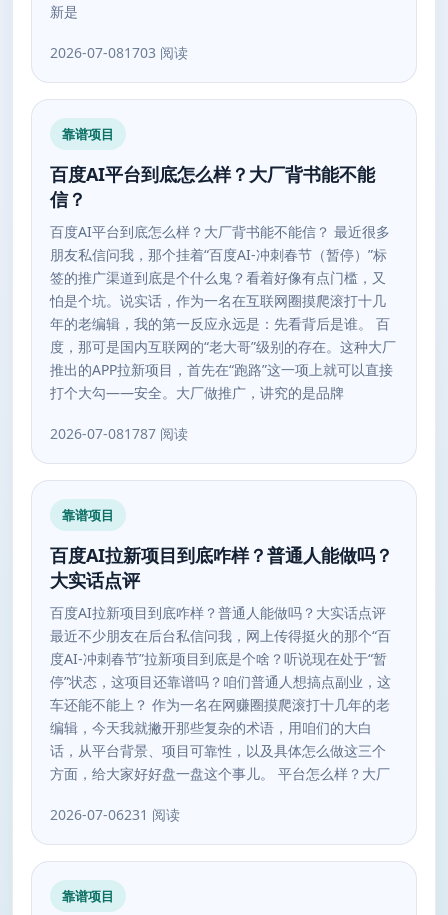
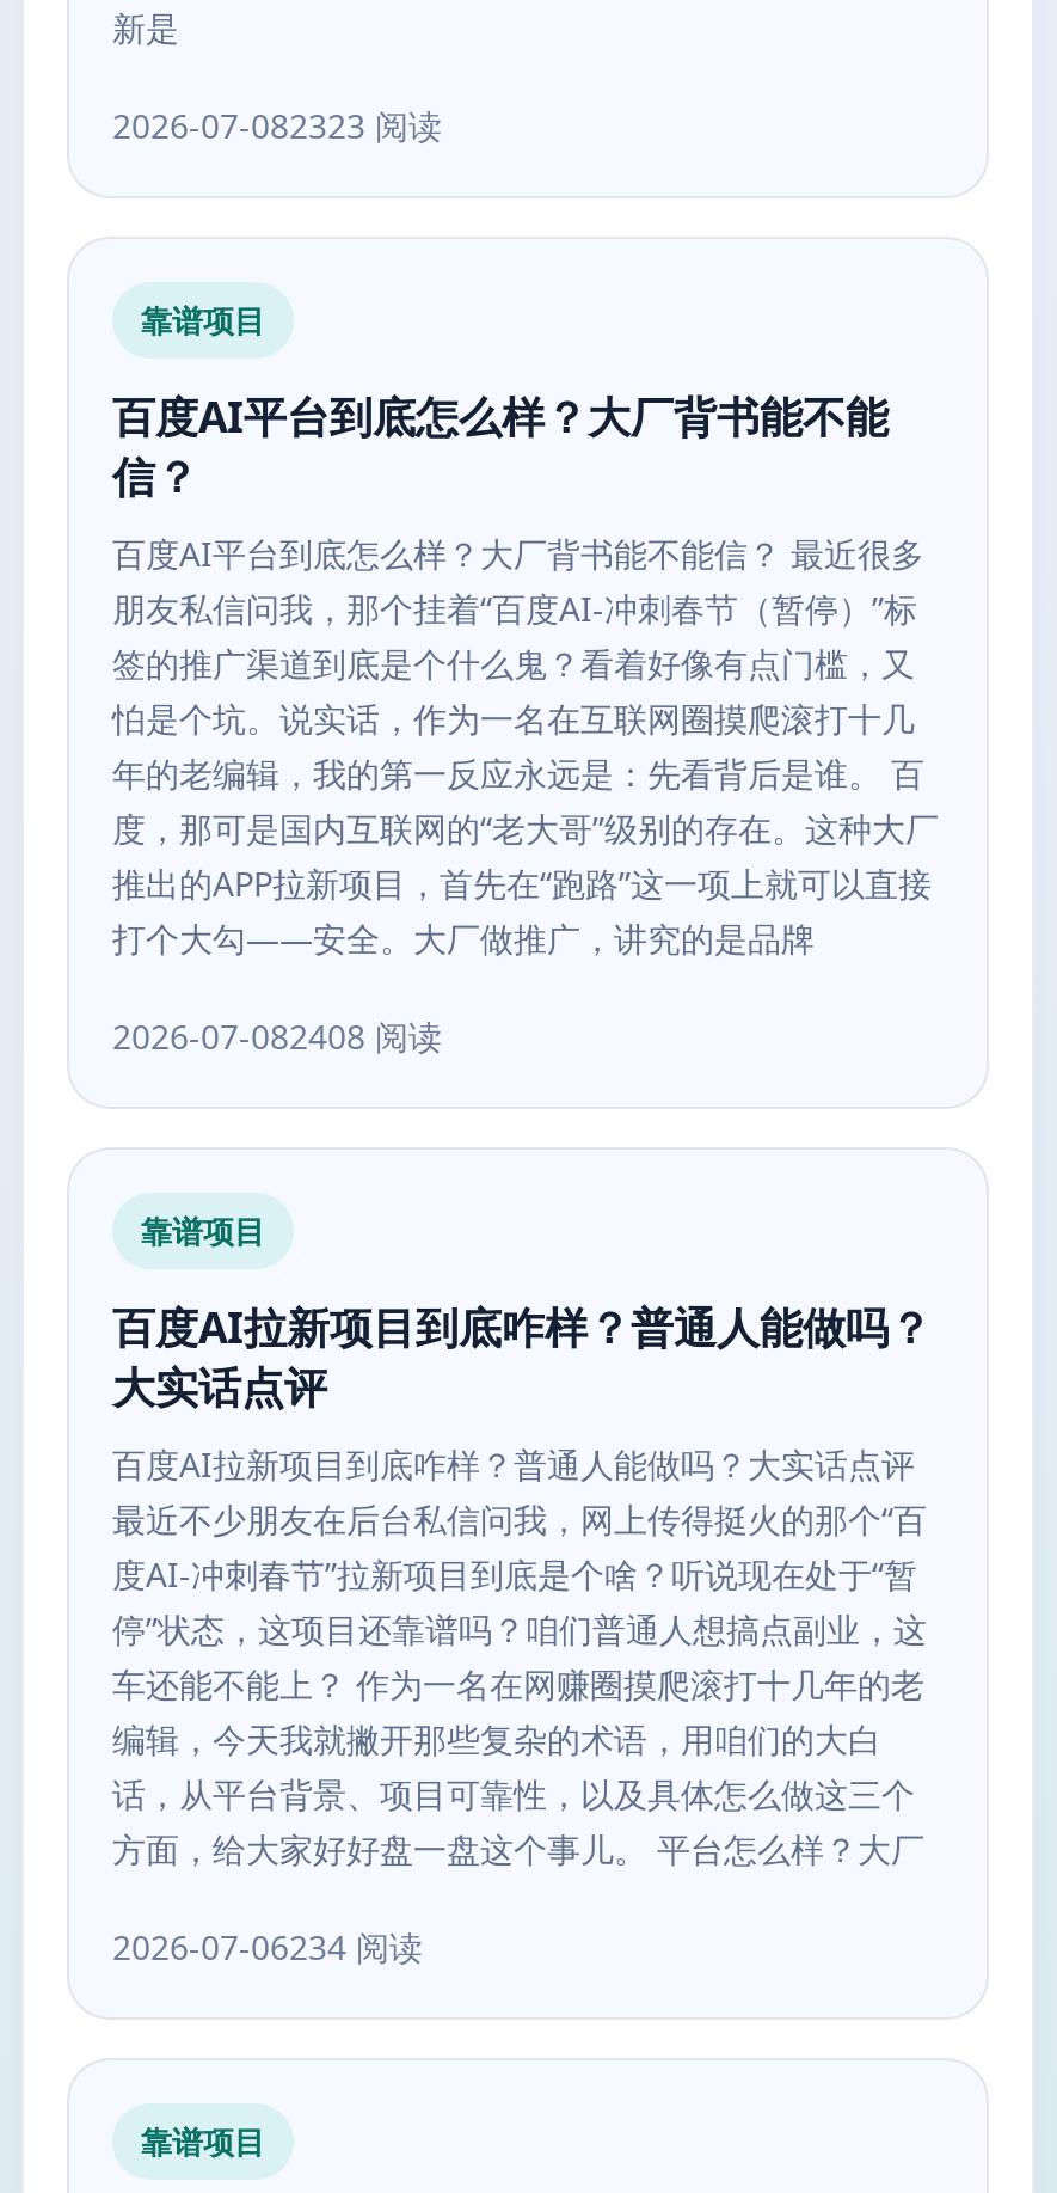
- 2026-07-081703 阅读
+ 2026-07-082323 阅读

- 2026-07-081787 阅读
+ 2026-07-082408 阅读

- 2026-07-06231 阅读
+ 2026-07-06234 阅读
